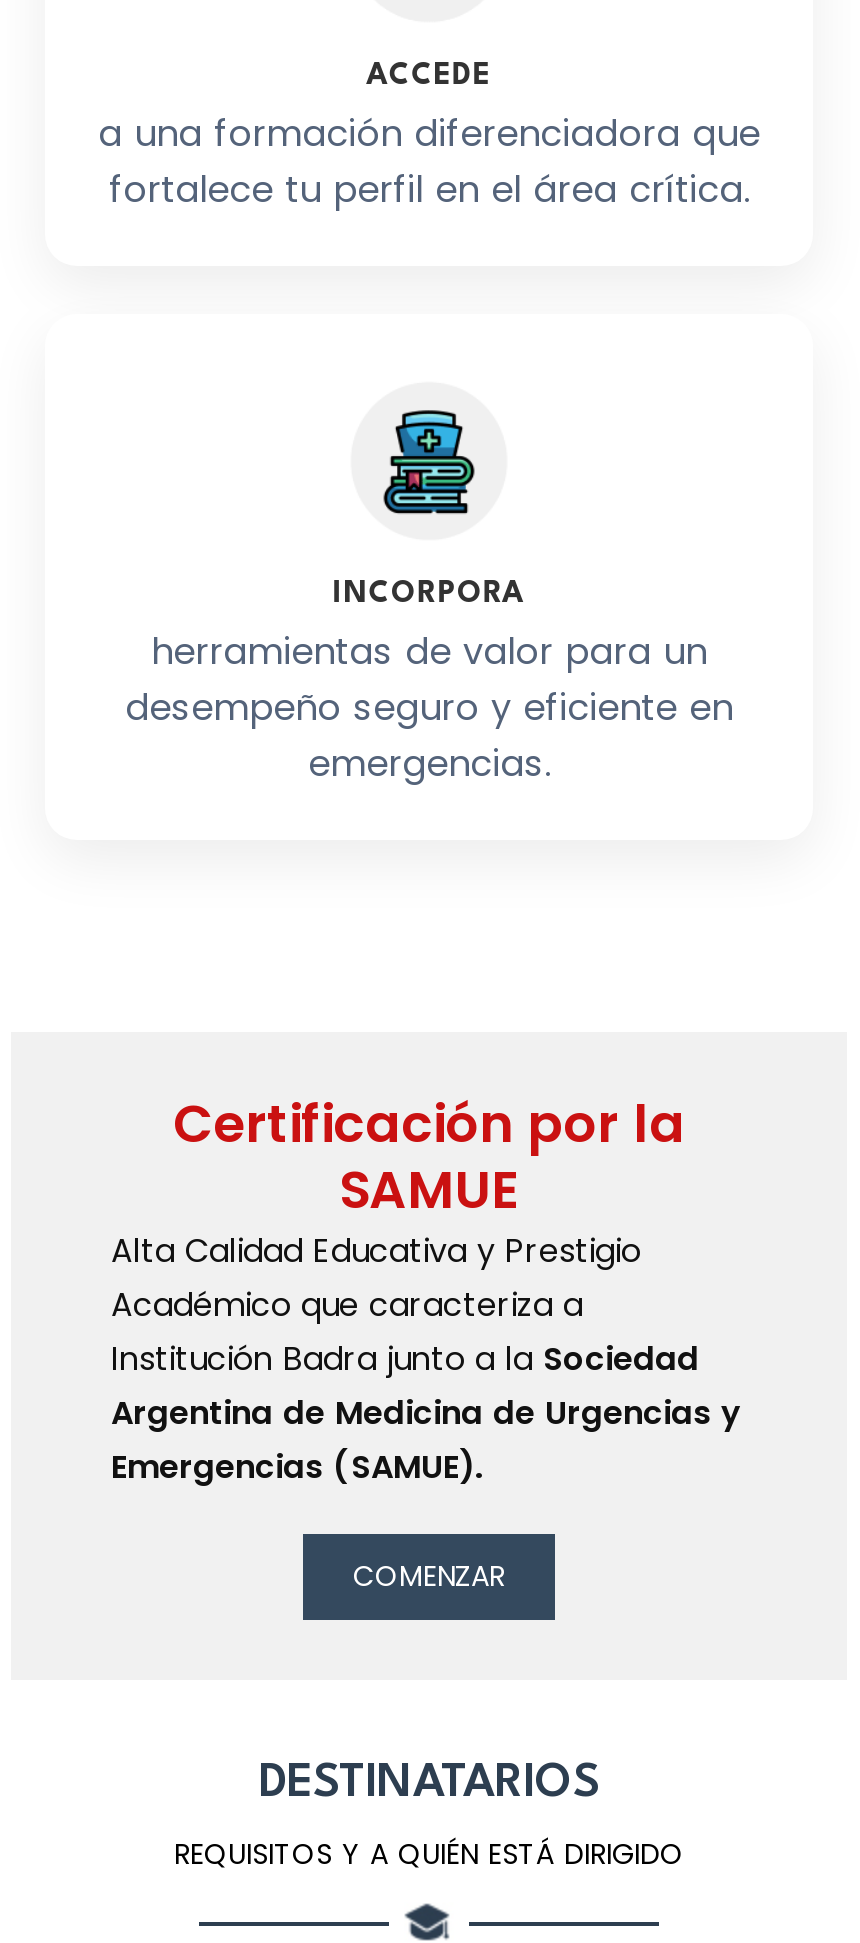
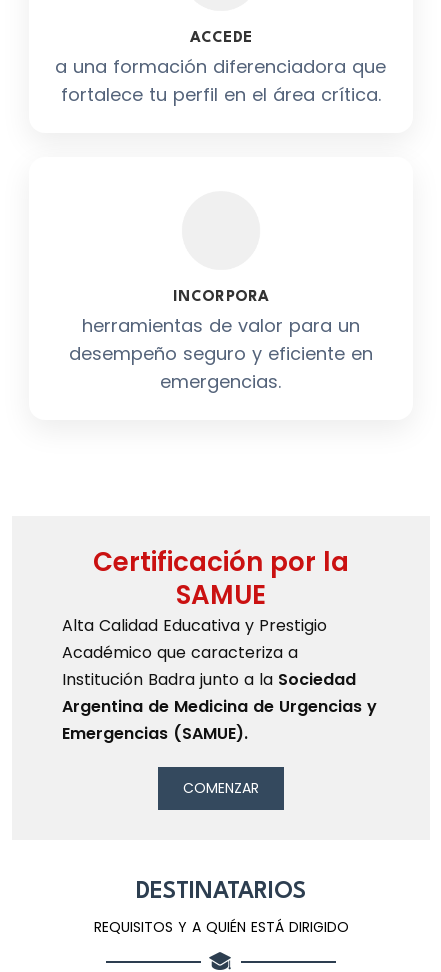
- [image]
